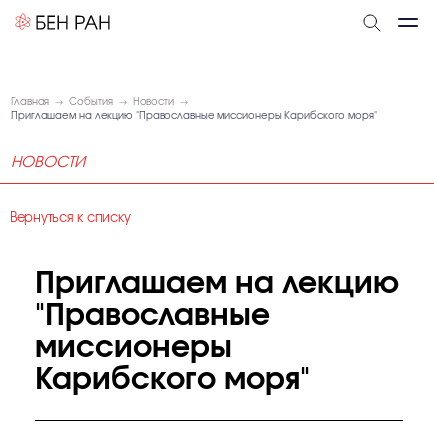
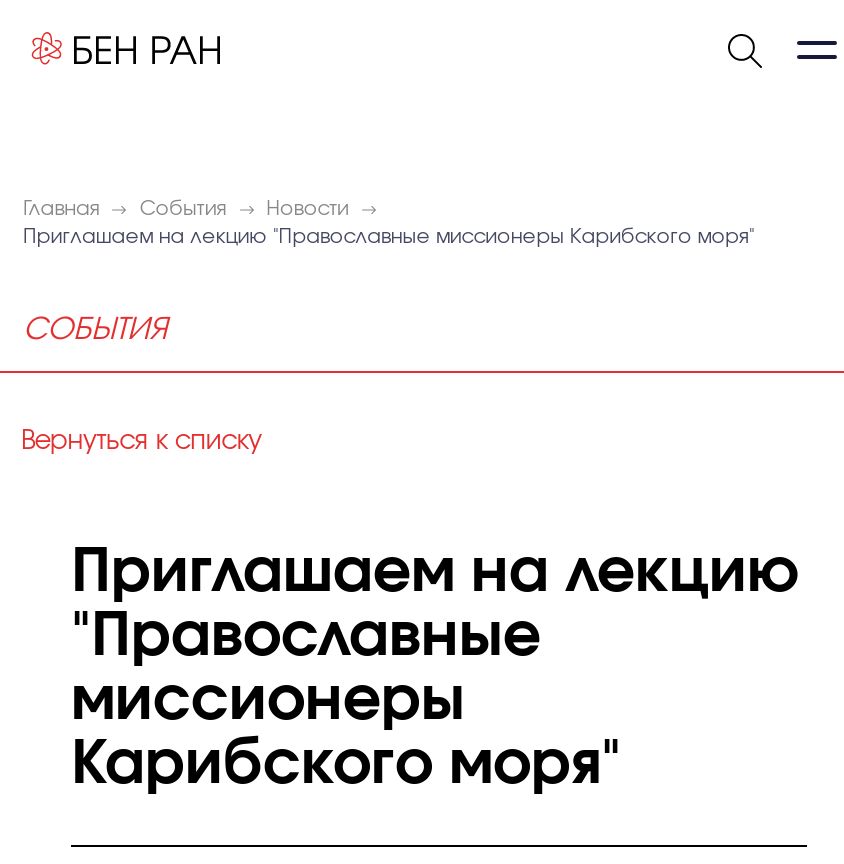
- НОВОСТИ
+ СОБЫТИЯ
